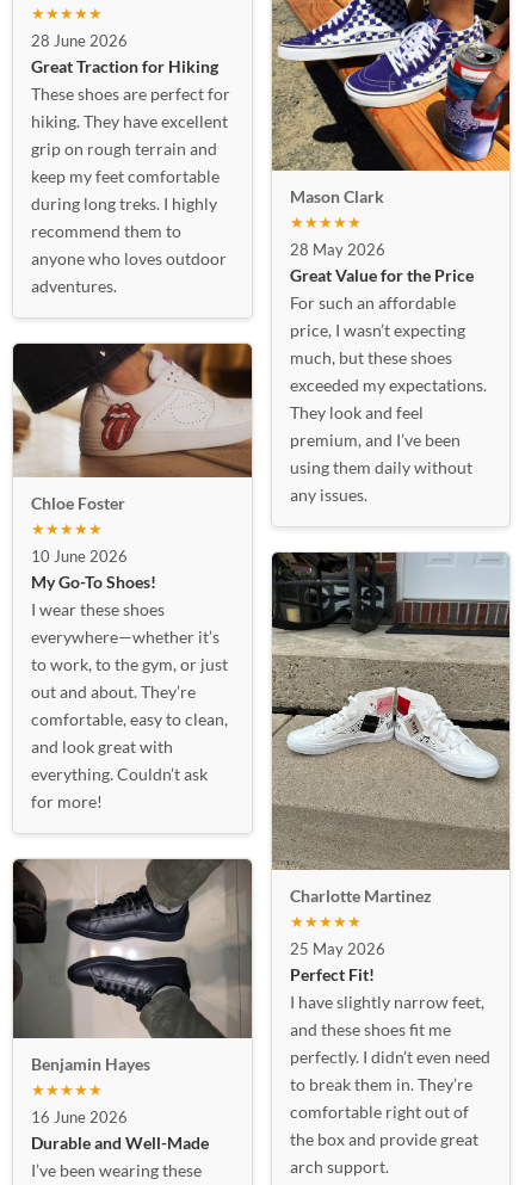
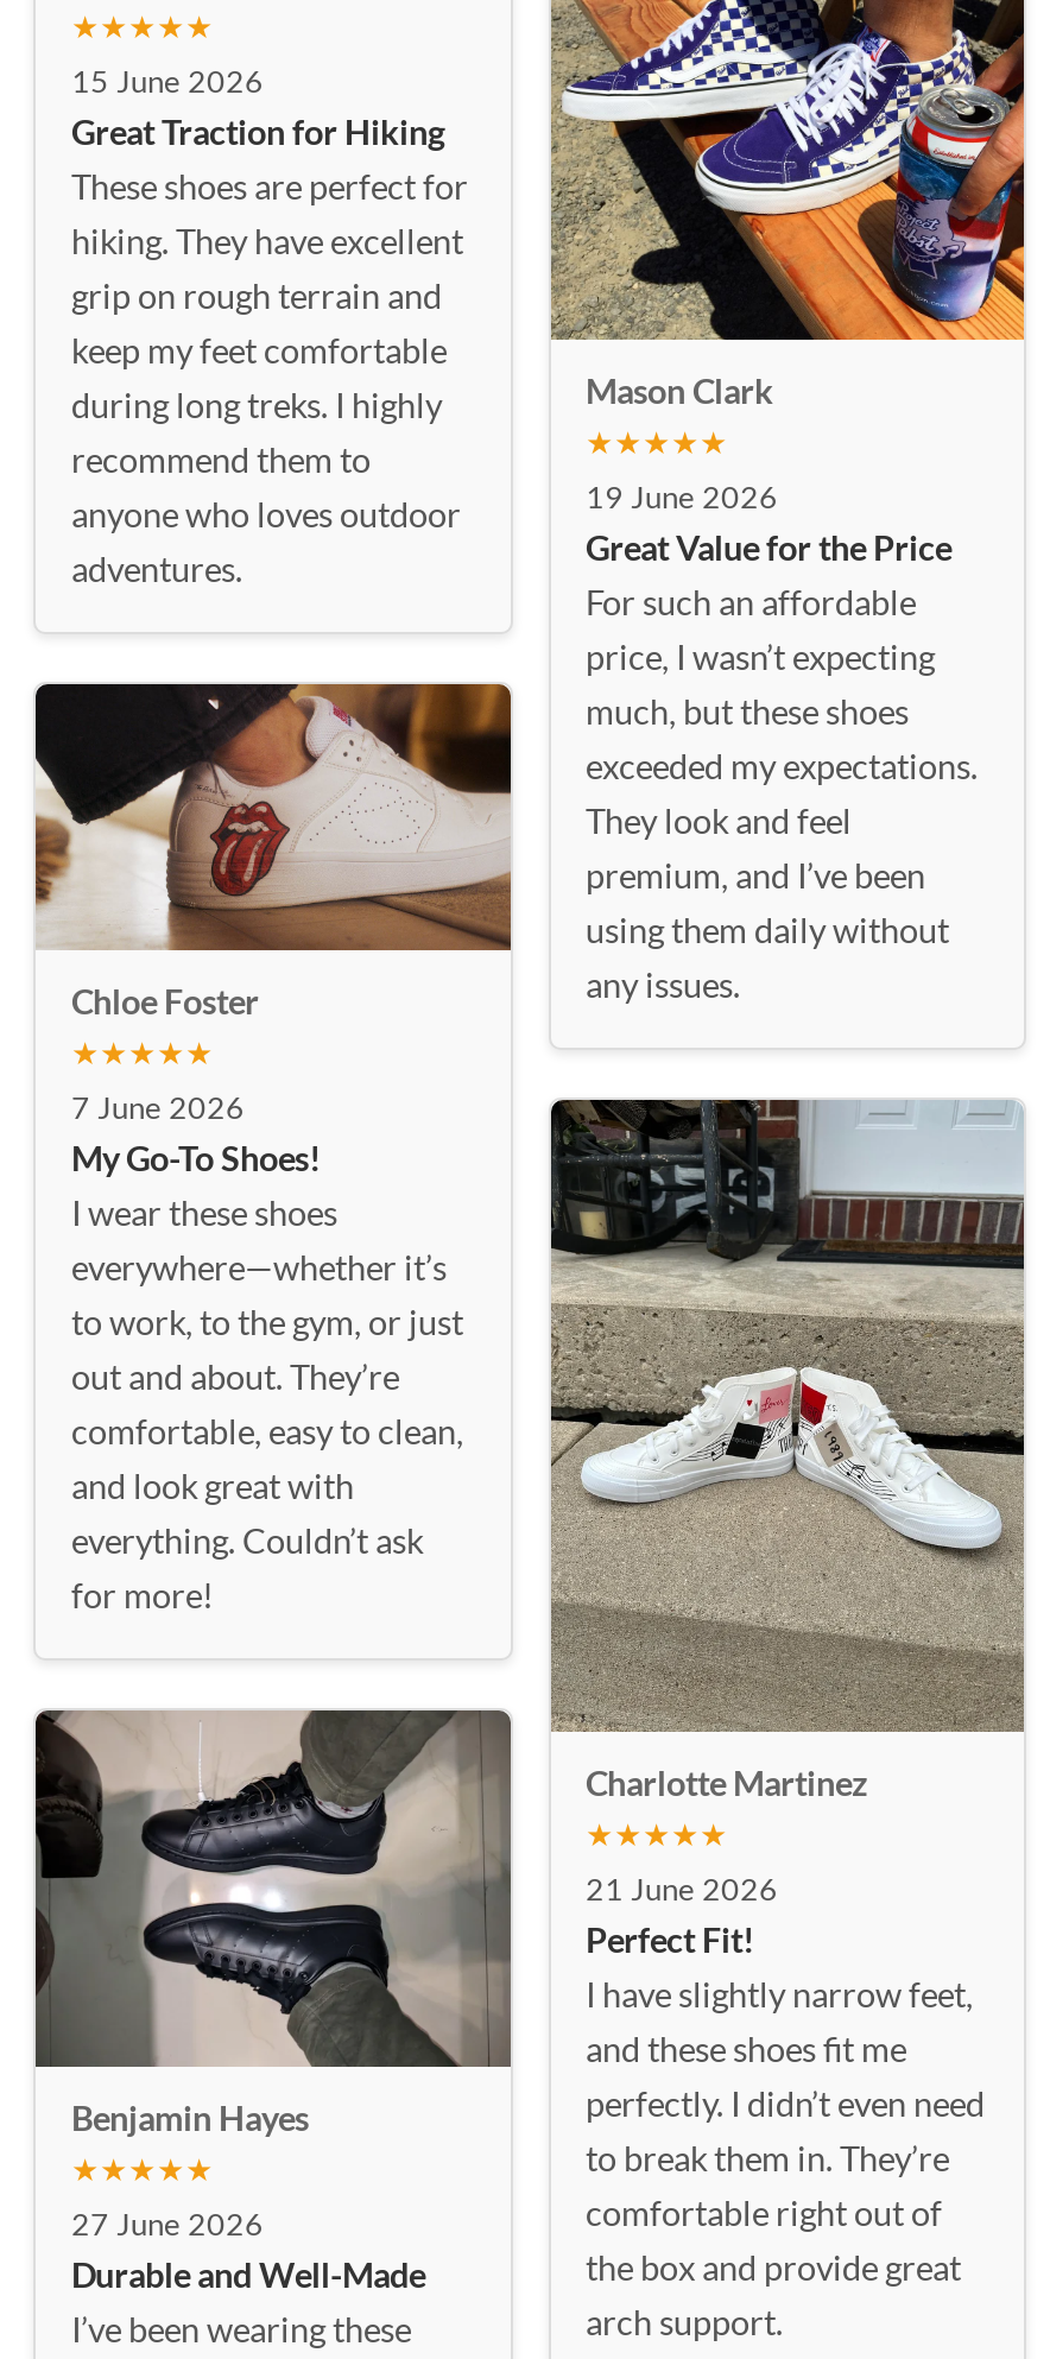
- 28 June 2026
+ 15 June 2026

- 28 May 2026
+ 19 June 2026

- 10 June 2026
+ 7 June 2026

- 25 May 2026
+ 21 June 2026

- 16 June 2026
+ 27 June 2026
